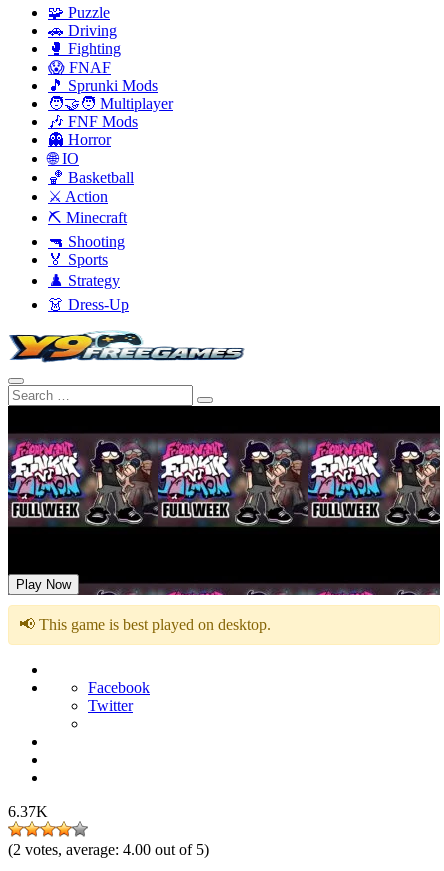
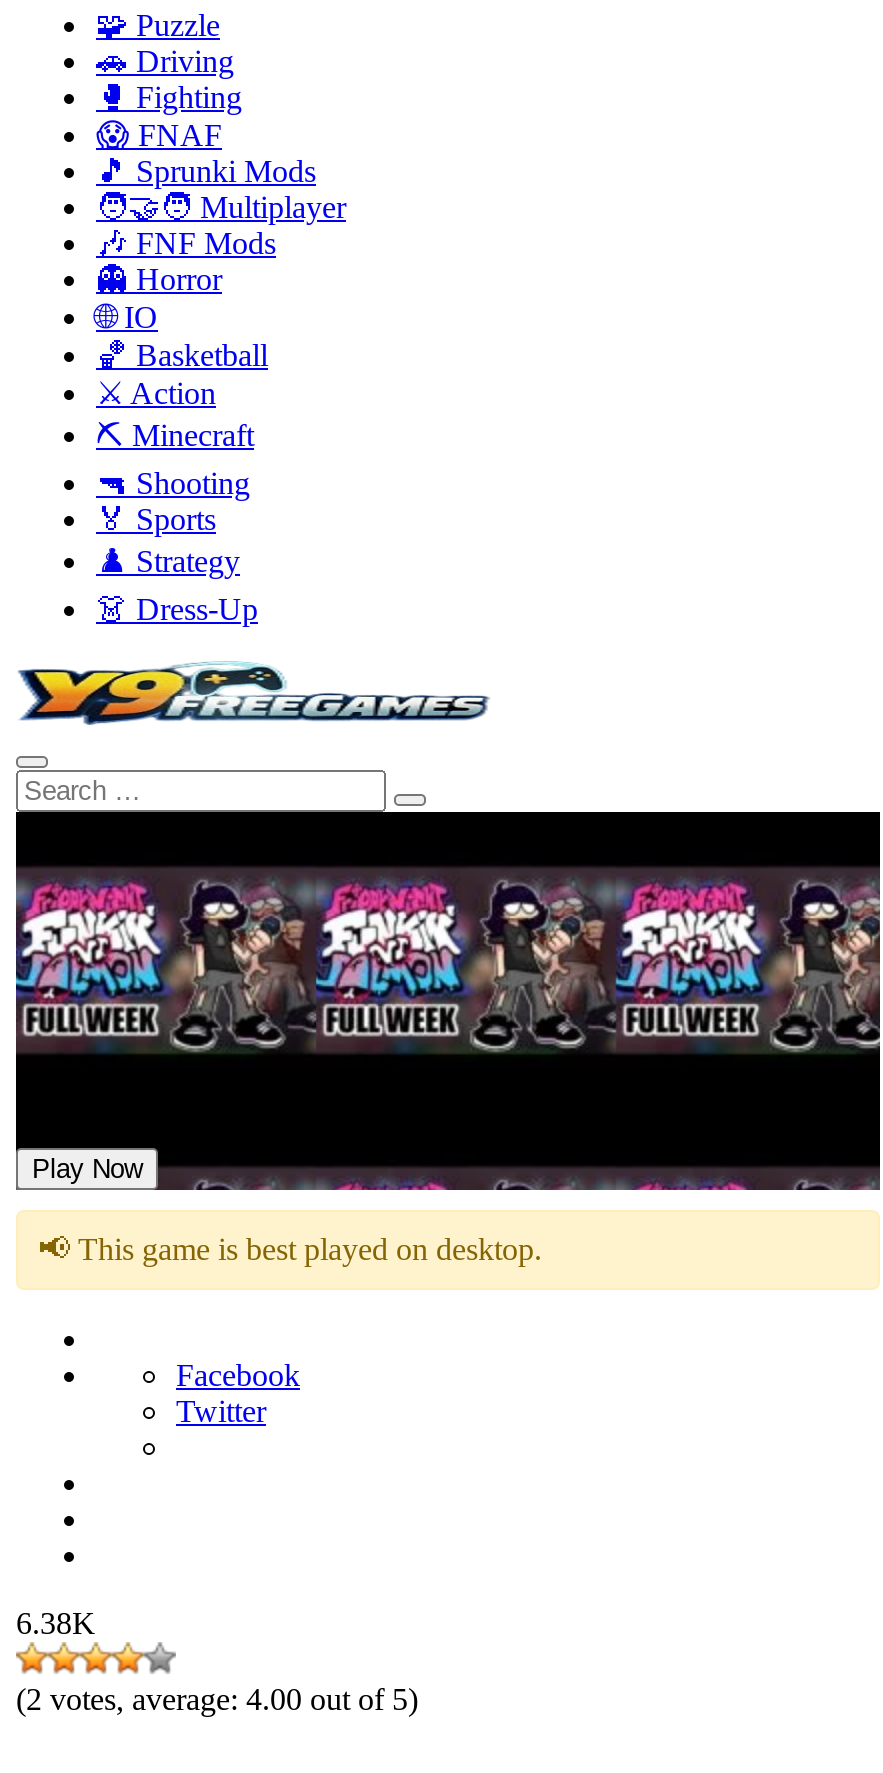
- 6.37K
+ 6.38K
